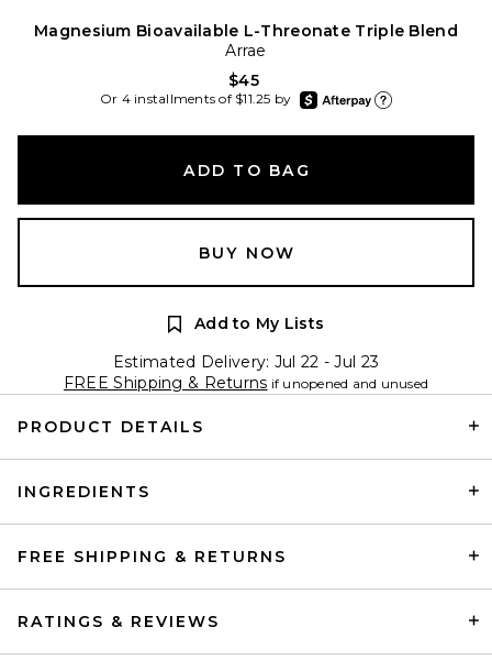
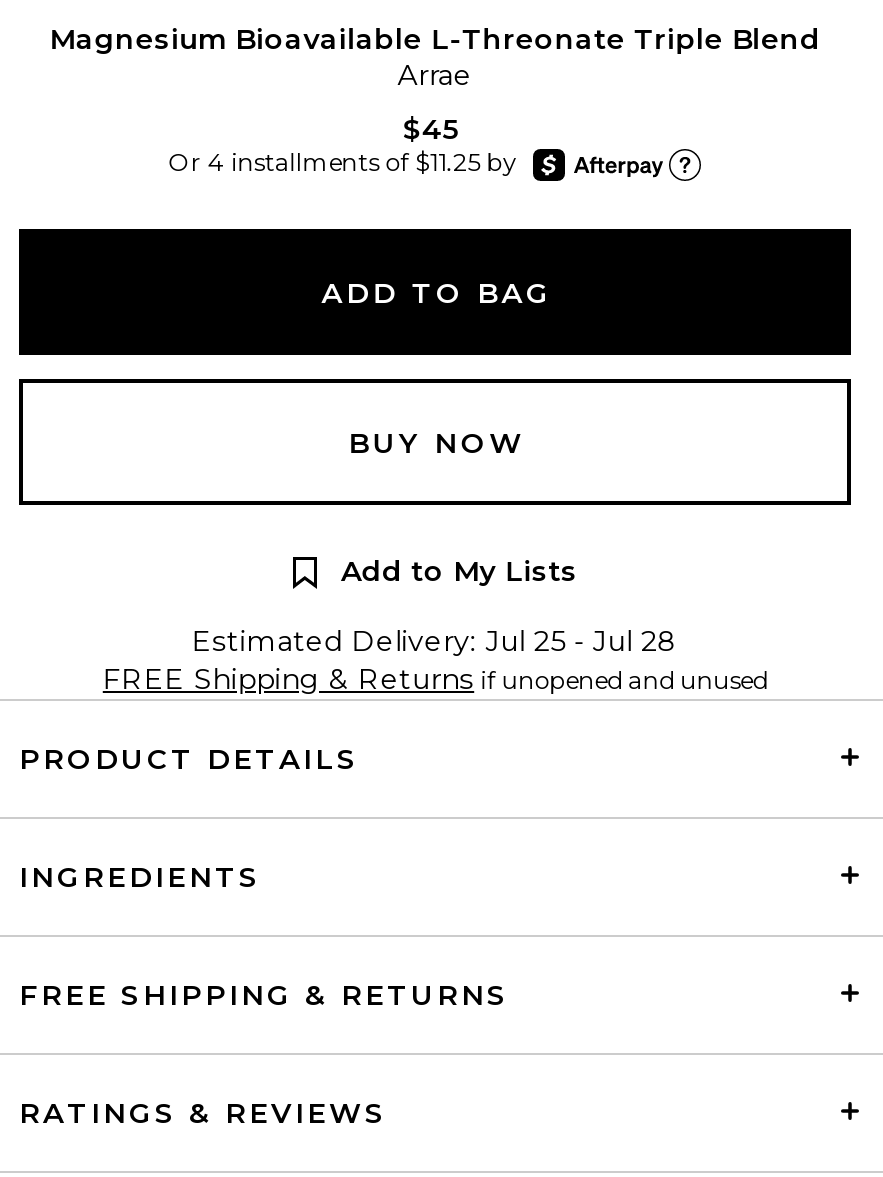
- Estimated Delivery: Jul 22 - Jul 23
+ Estimated Delivery: Jul 25 - Jul 28
